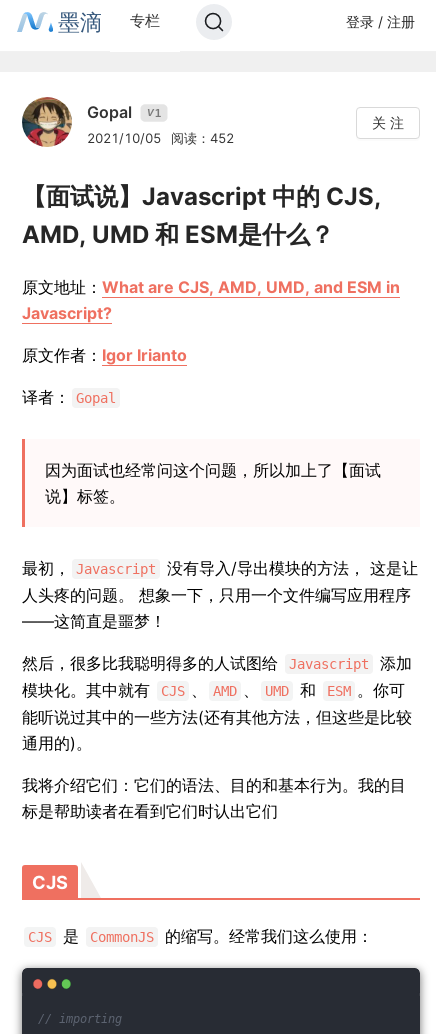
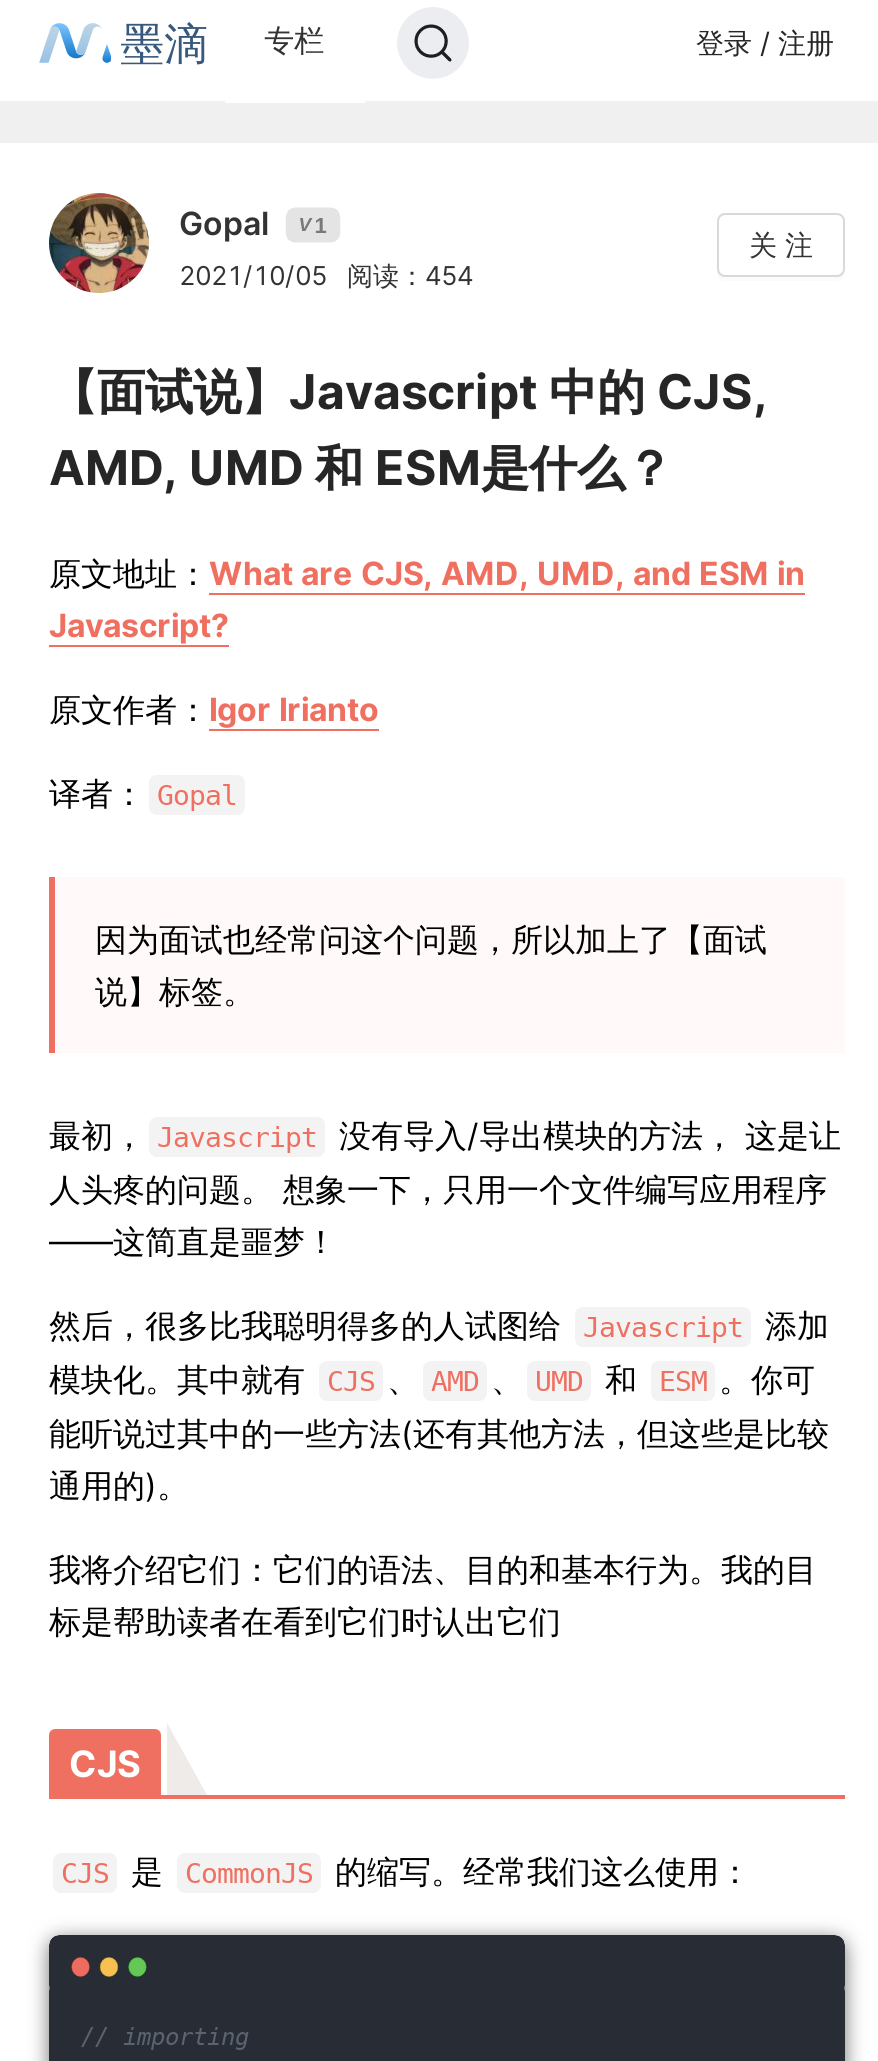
- 2021/10/05 阅读：452
+ 2021/10/05 阅读：454
